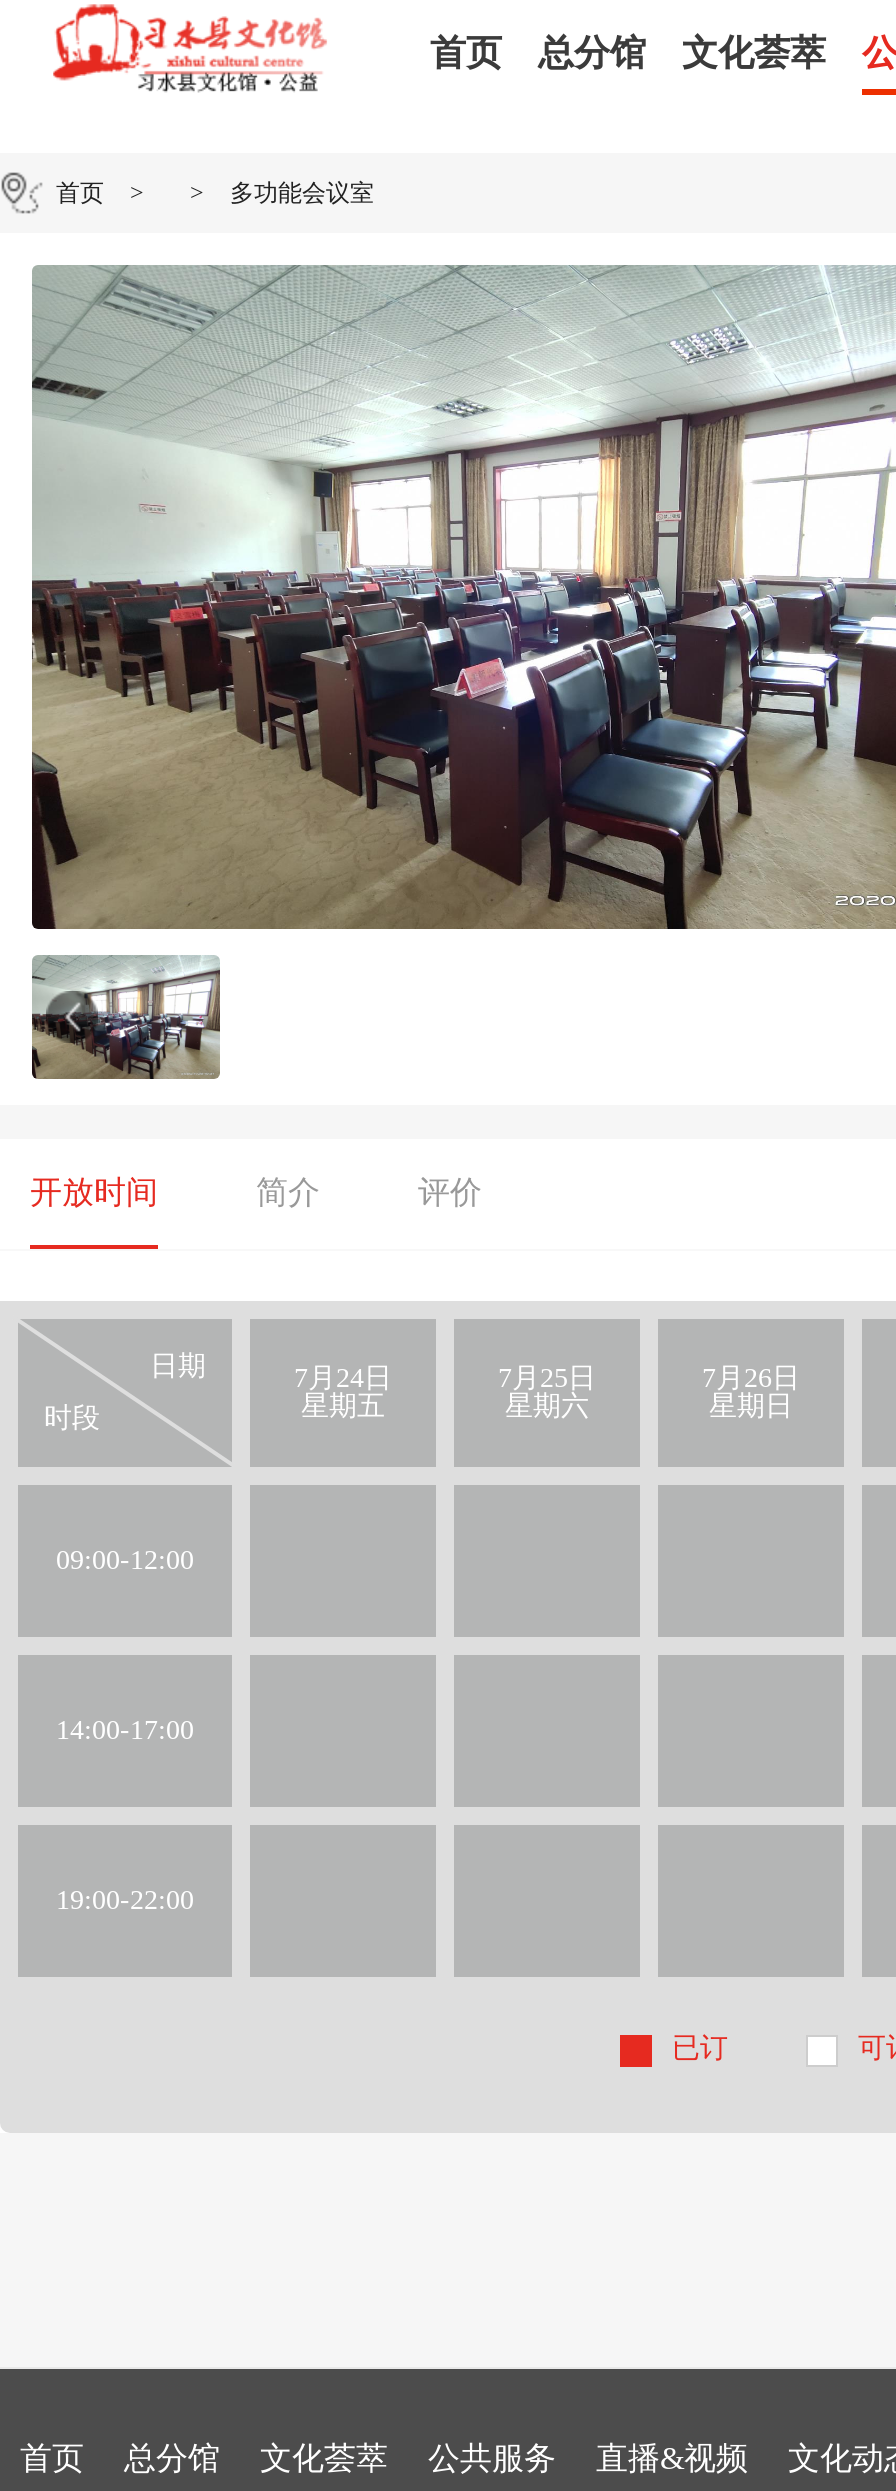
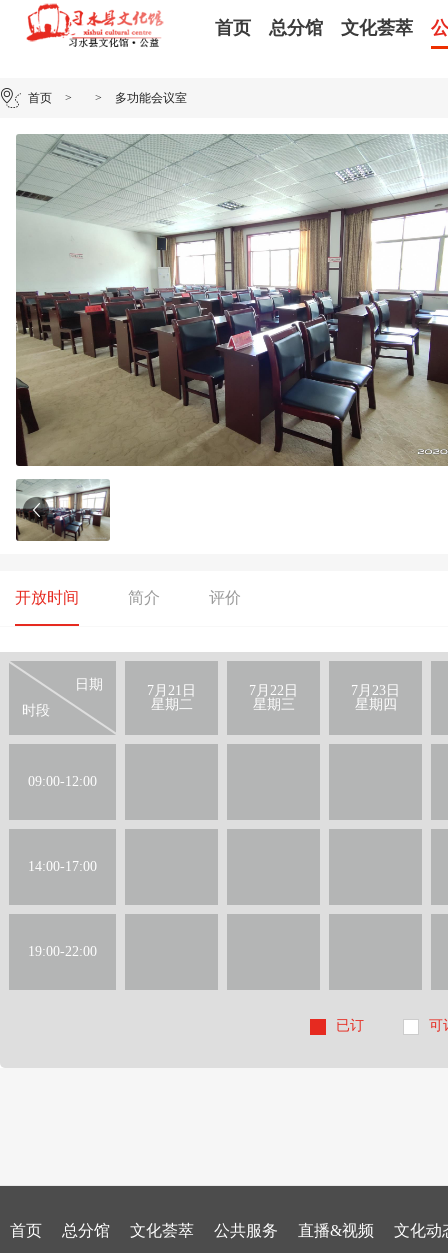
- 7月24日
+ 7月21日

- 7月25日
+ 7月22日

- 7月26日
+ 7月23日

- 星期五
+ 星期二

- 星期六
+ 星期三

- 星期日
+ 星期四
